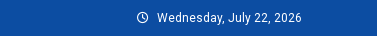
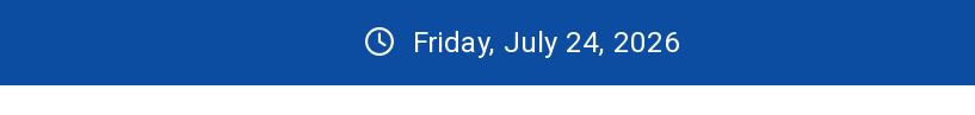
- Wednesday, July 22, 2026
+ Friday, July 24, 2026
